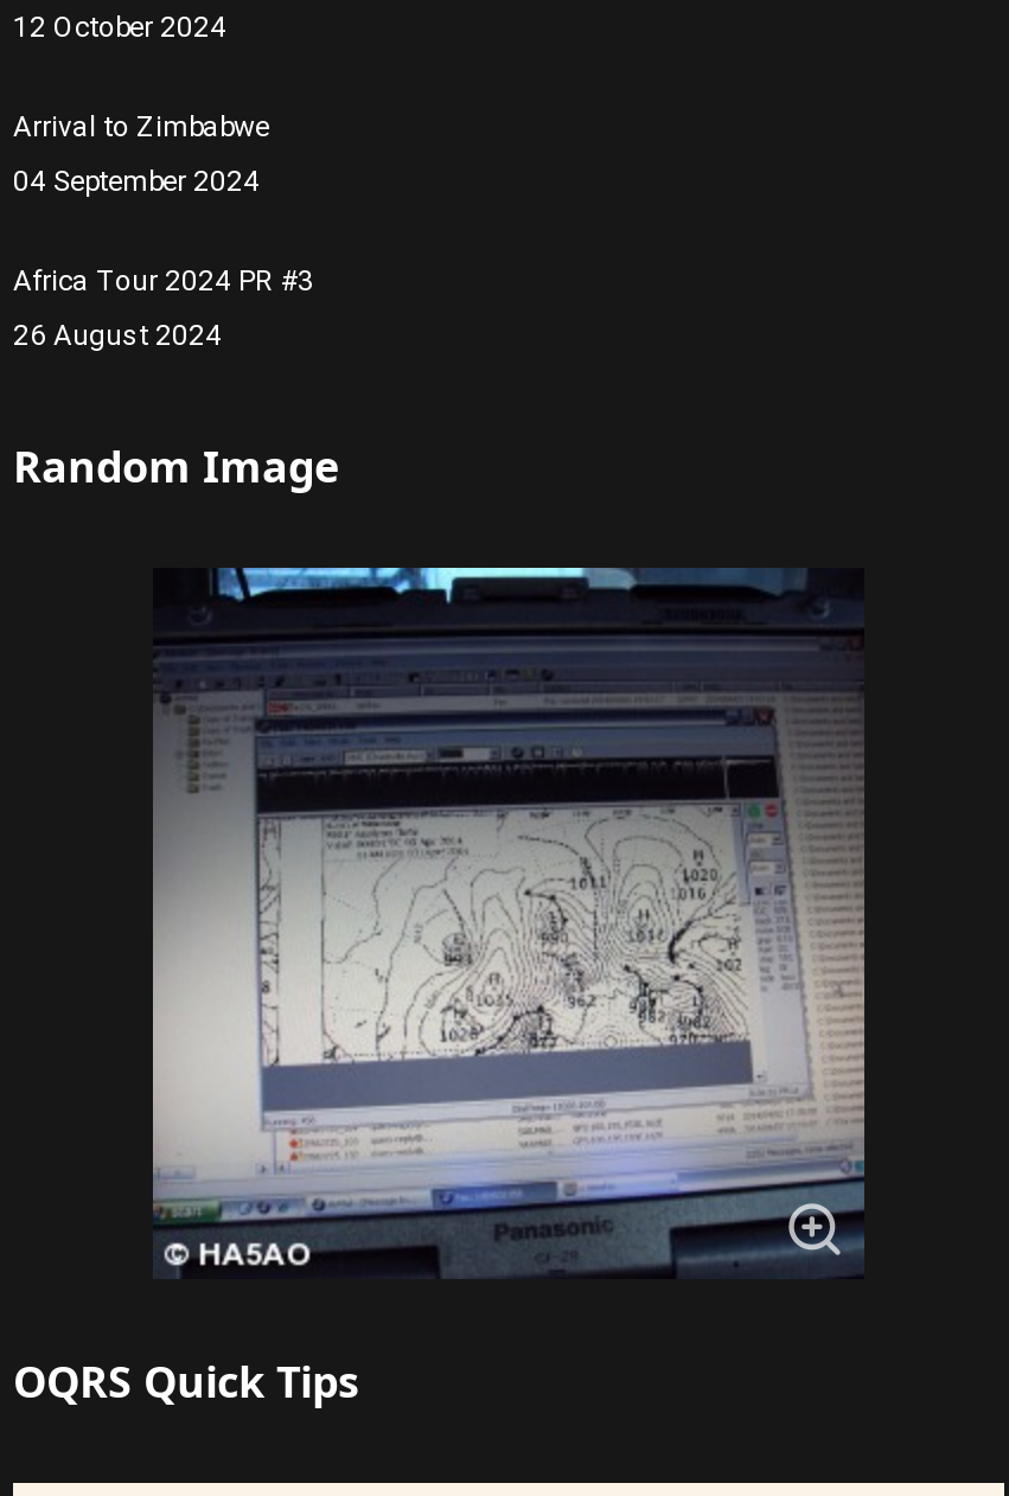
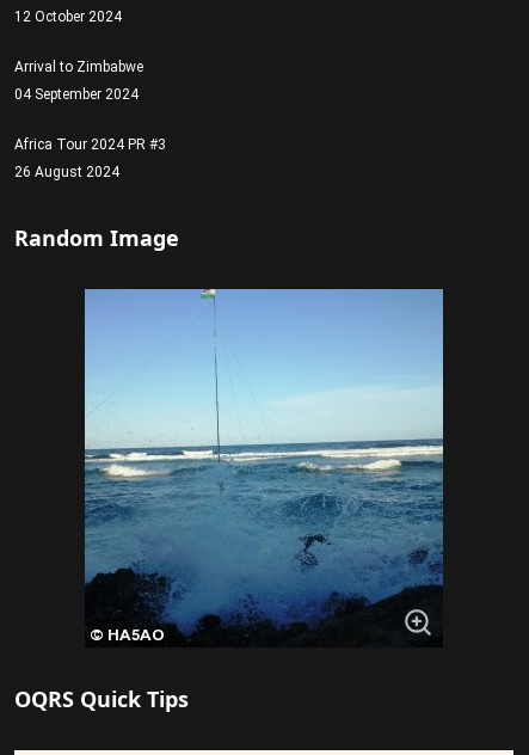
- [image]
+ [image]
